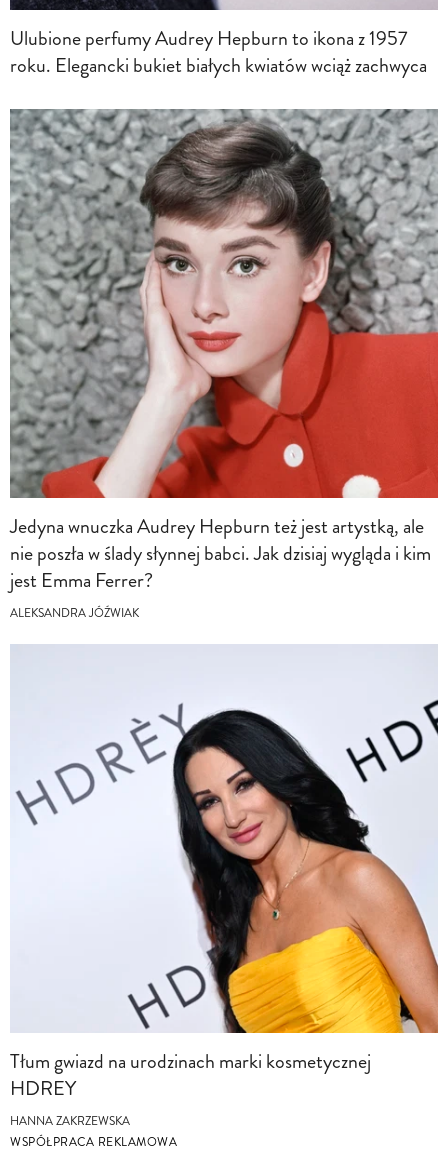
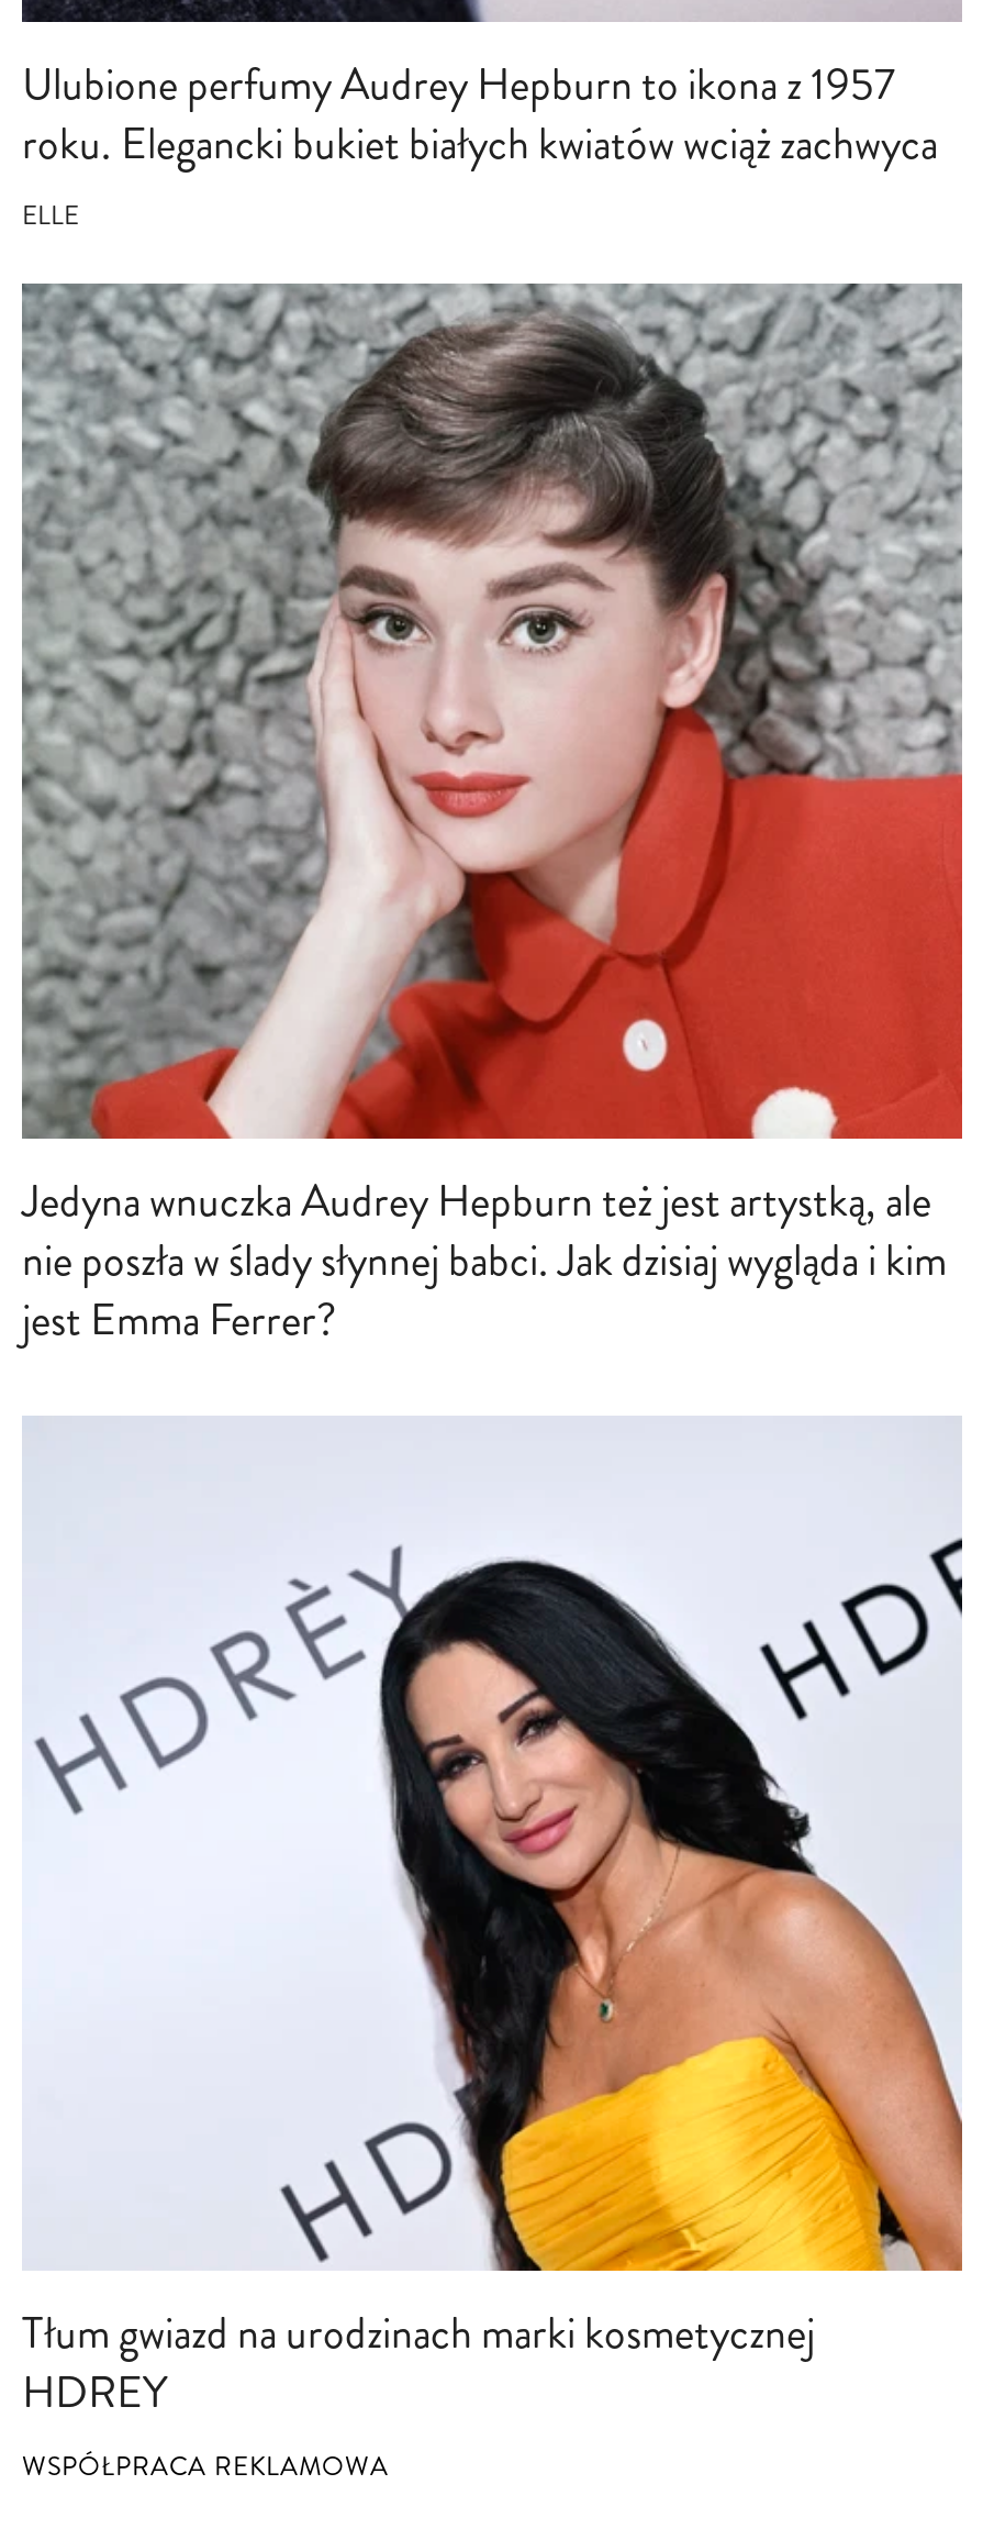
+ ELLE

moved down: [image] | Jedyna wnuczka Audrey Hepburn też jest artystką, ale | nie poszła w ślady słynnej babci. Jak dzisiaj wygląda i kim | jest Emma Ferrer?

- ALEKSANDRA JÓŹWIAK

- HANNA ZAKRZEWSKA
